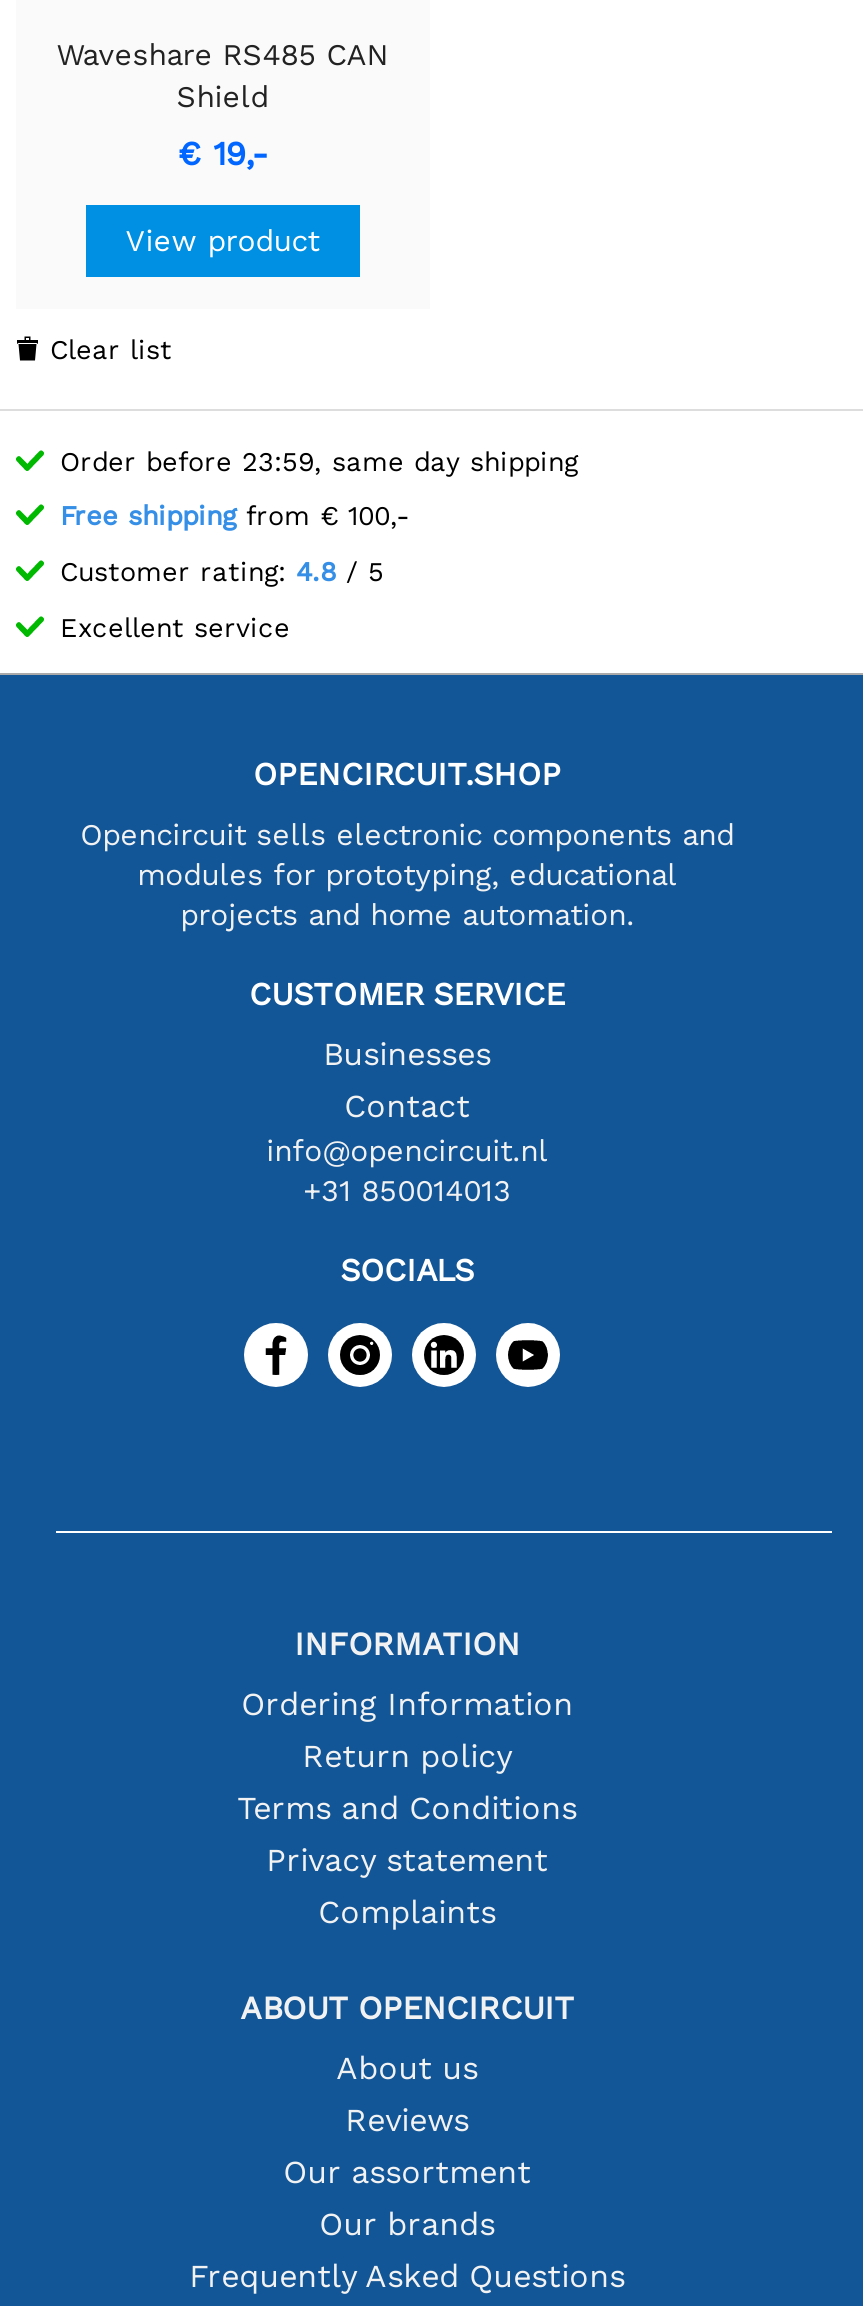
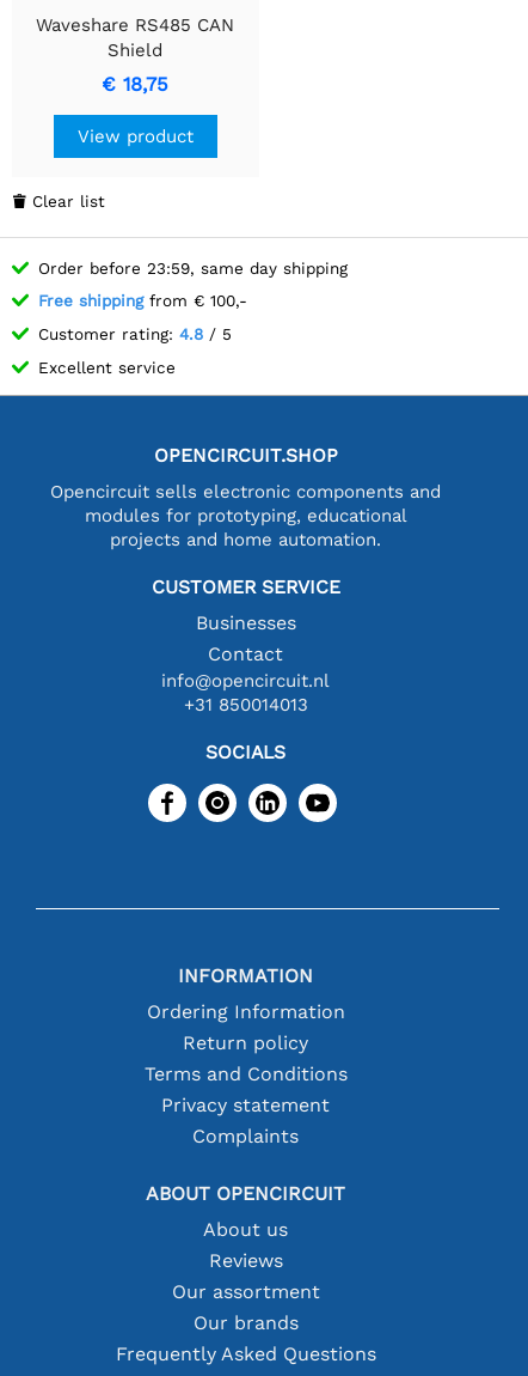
- € 19,-
+ € 18,75
